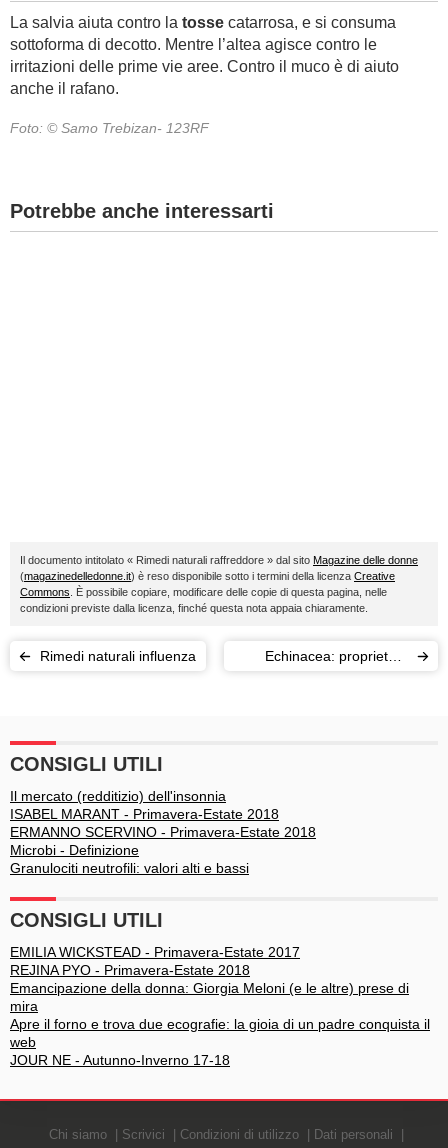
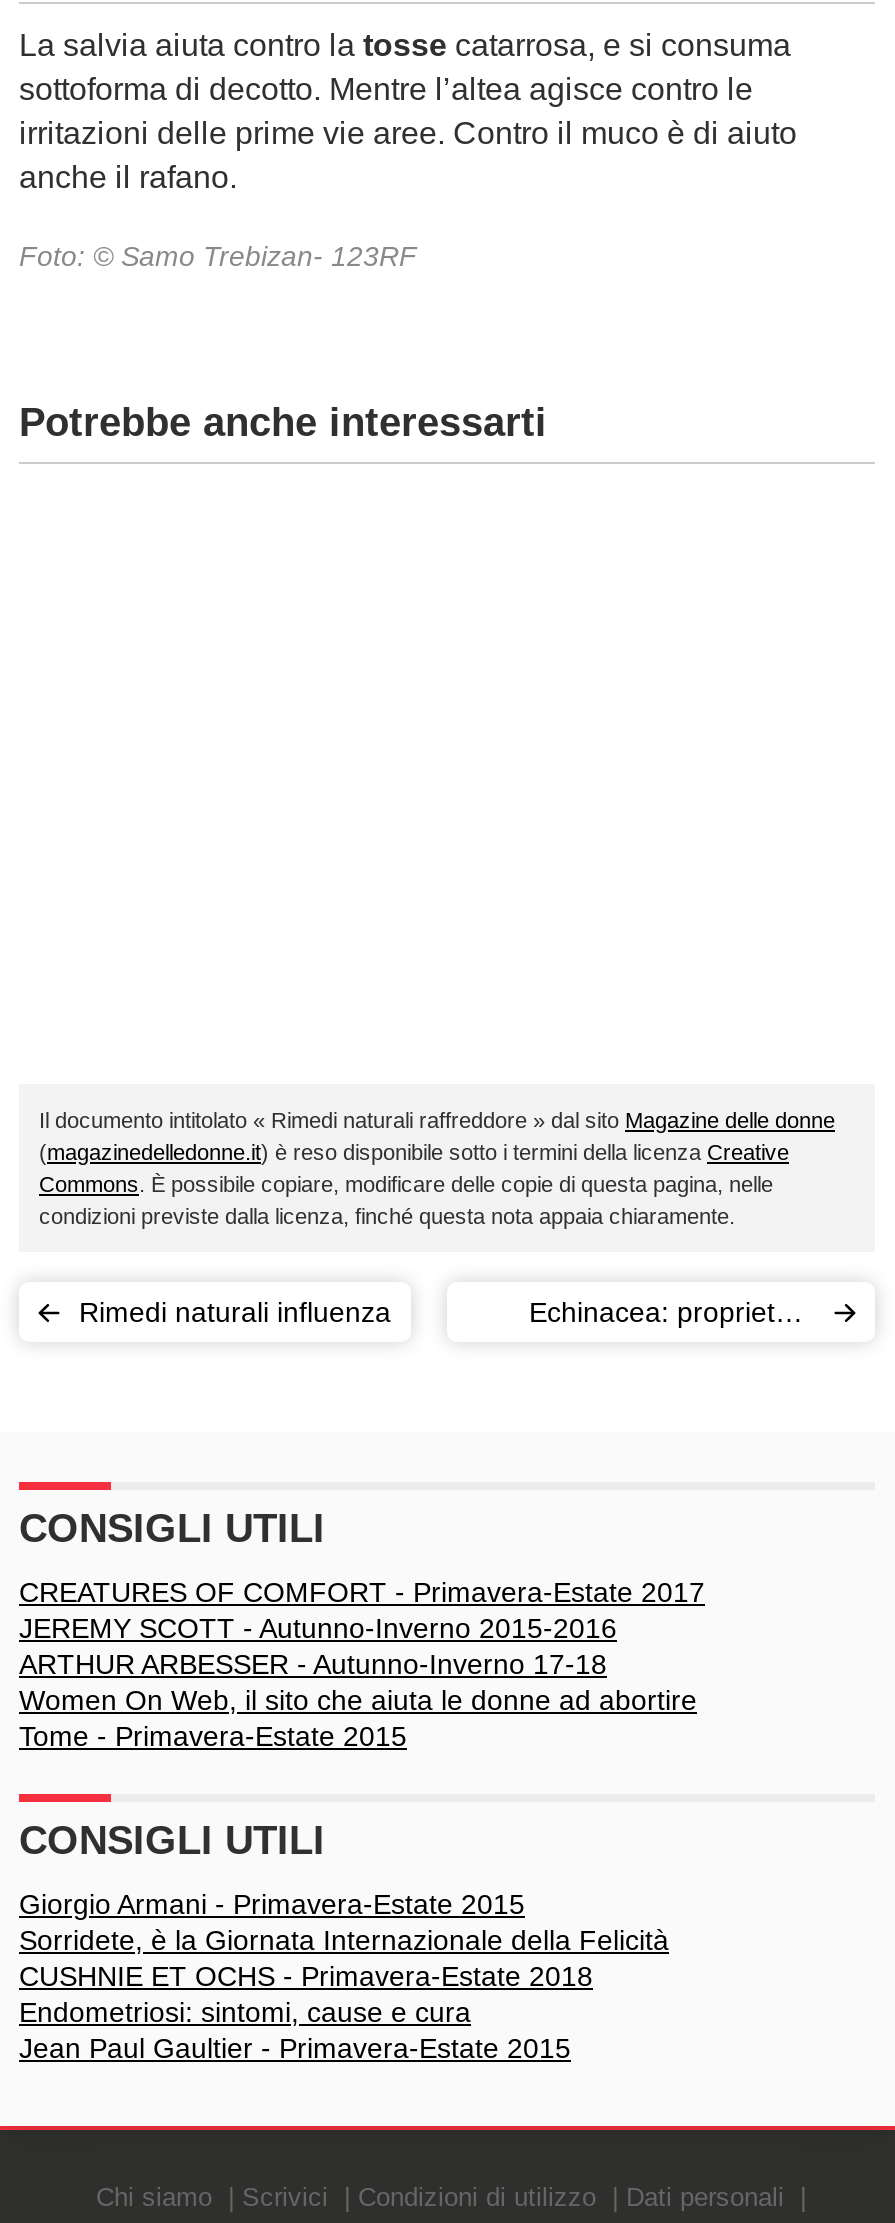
- Il mercato (redditizio) dell'insonnia
- ISABEL MARANT - Primavera-Estate 2018
- ERMANNO SCERVINO - Primavera-Estate 2018
- Microbi - Definizione
- Granulociti neutrofili: valori alti e bassi
+ CREATURES OF COMFORT - Primavera-Estate 2017
+ JEREMY SCOTT - Autunno-Inverno 2015-2016
+ ARTHUR ARBESSER - Autunno-Inverno 17-18
+ Women On Web, il sito che aiuta le donne ad abortire
+ Tome - Primavera-Estate 2015

- EMILIA WICKSTEAD - Primavera-Estate 2017
- REJINA PYO - Primavera-Estate 2018
- Emancipazione della donna: Giorgia Meloni (e le altre) prese di
- mira
- Apre il forno e trova due ecografie: la gioia di un padre conquista il
- web
- JOUR NE - Autunno-Inverno 17-18
+ Giorgio Armani - Primavera-Estate 2015
+ Sorridete, è la Giornata Internazionale della Felicità
+ CUSHNIE ET OCHS - Primavera-Estate 2018
+ Endometriosi: sintomi, cause e cura
+ Jean Paul Gaultier - Primavera-Estate 2015
